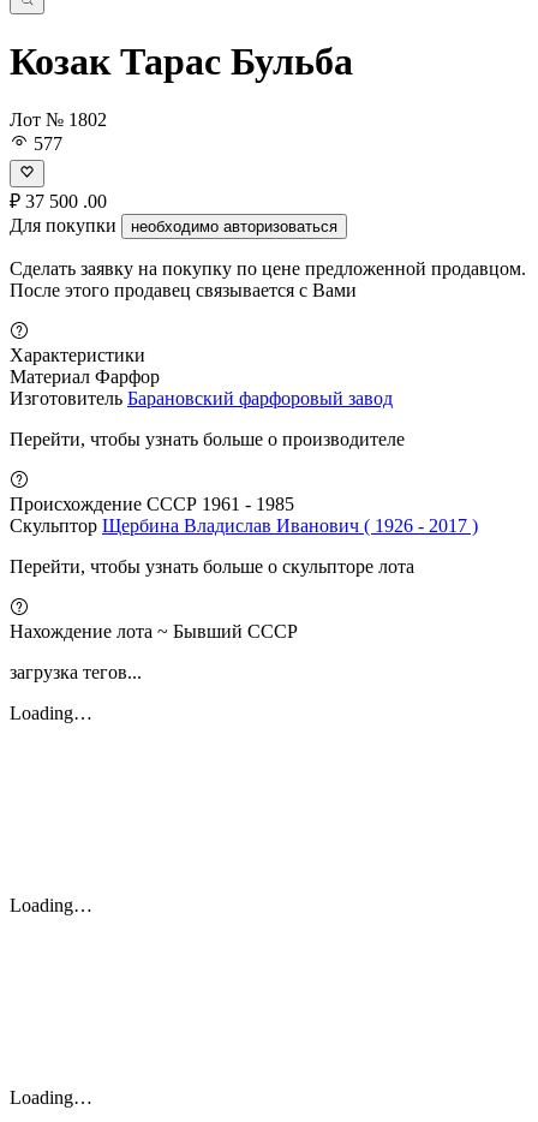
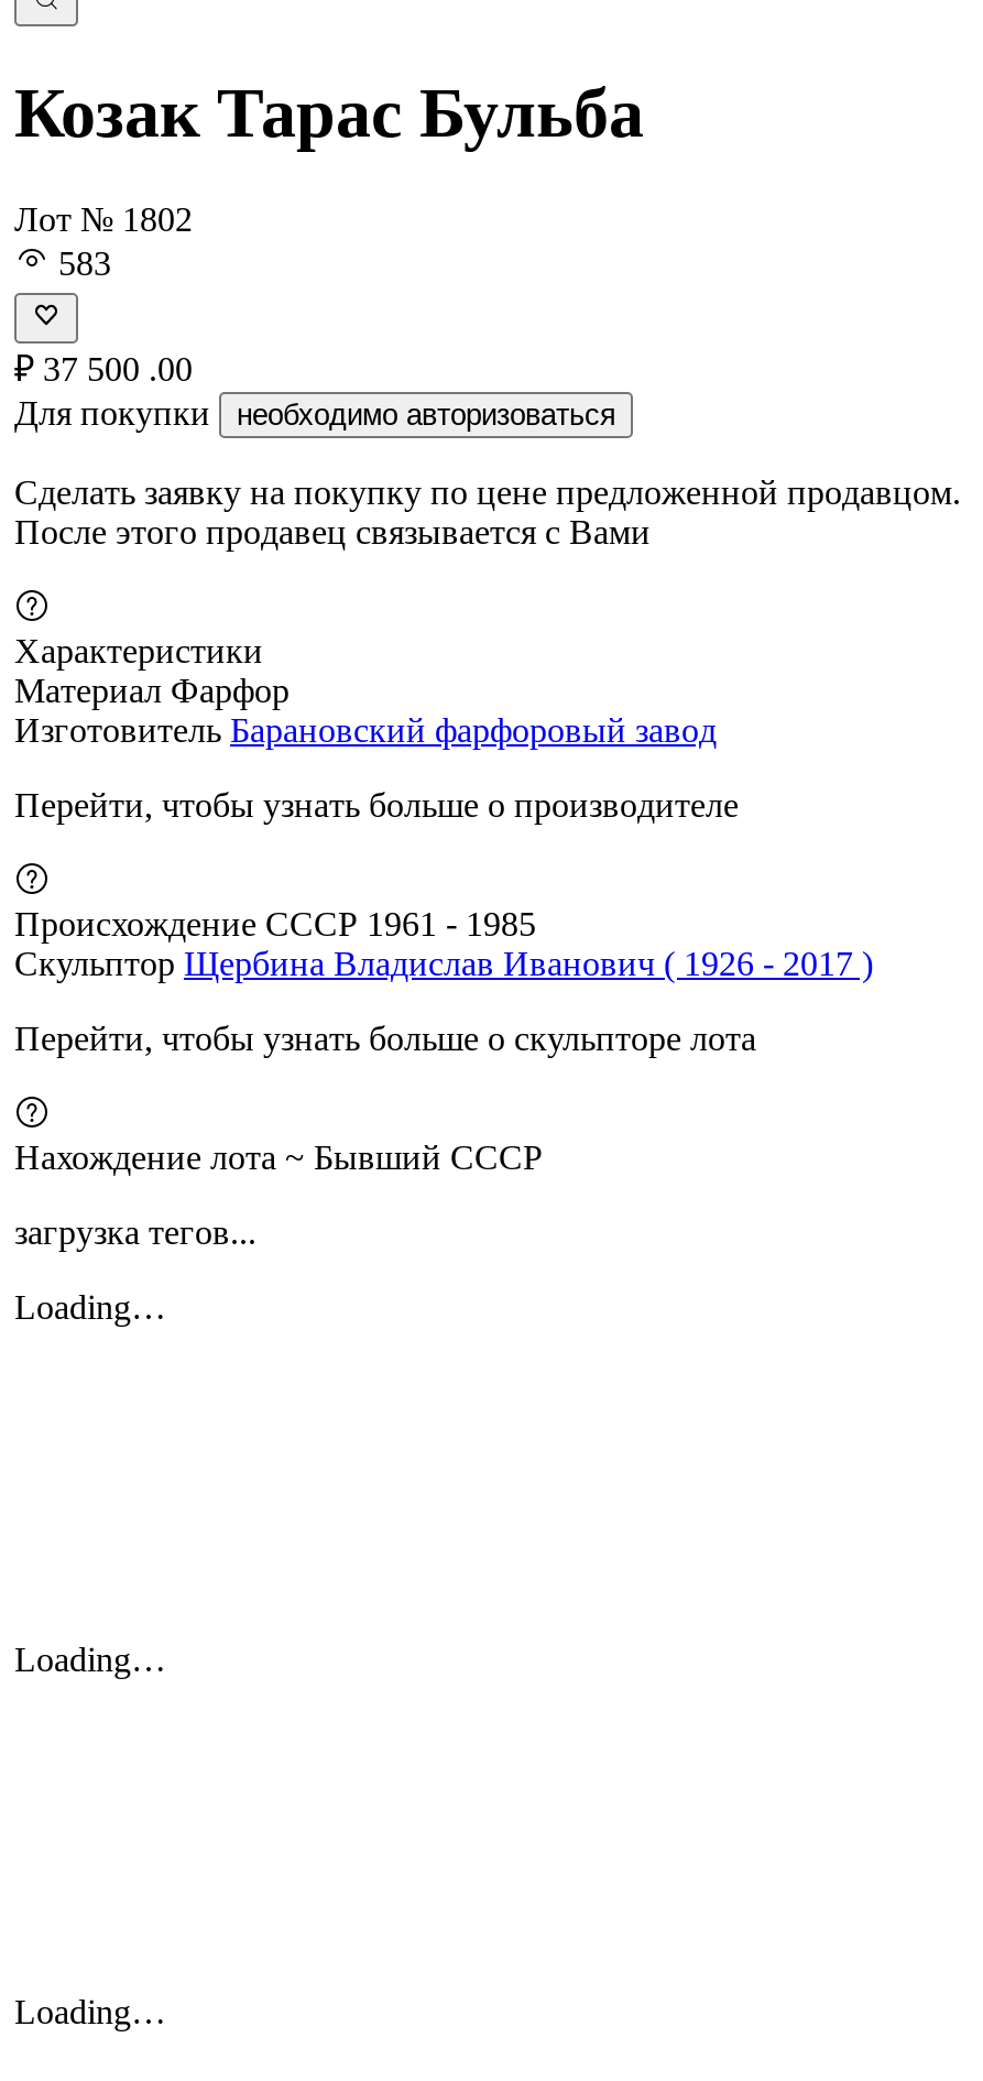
- 577
+ 583
